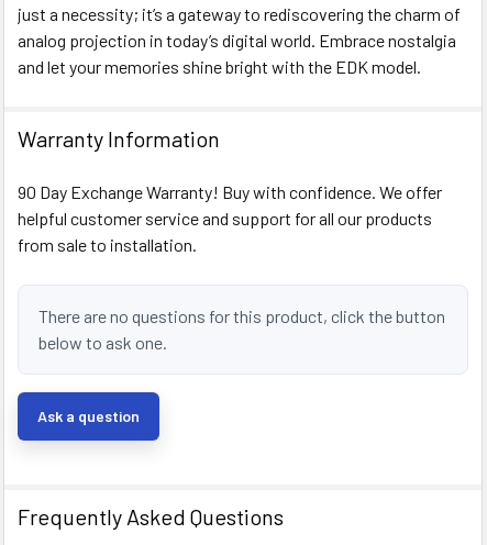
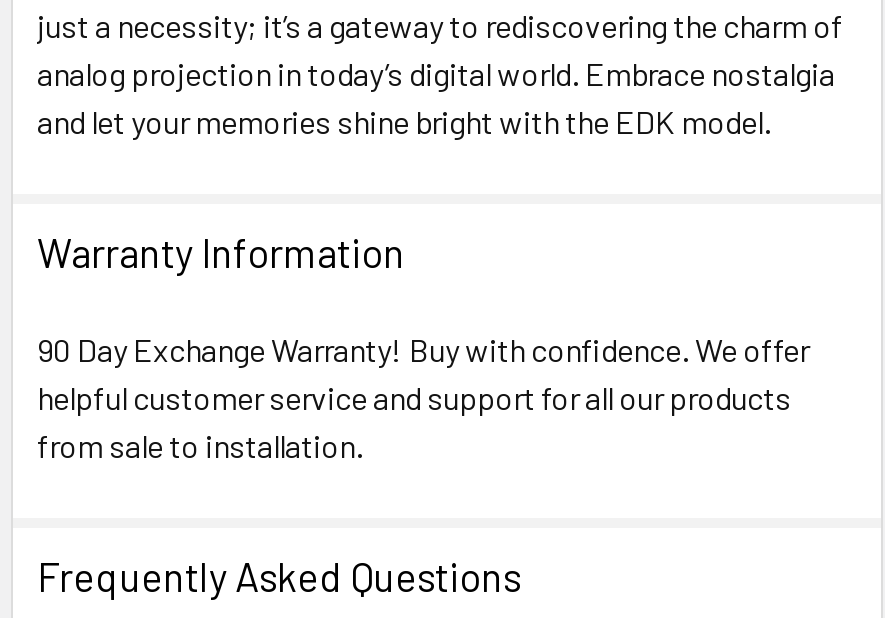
- There are no questions for this product, click the button
- below to ask one.

- Ask a question
